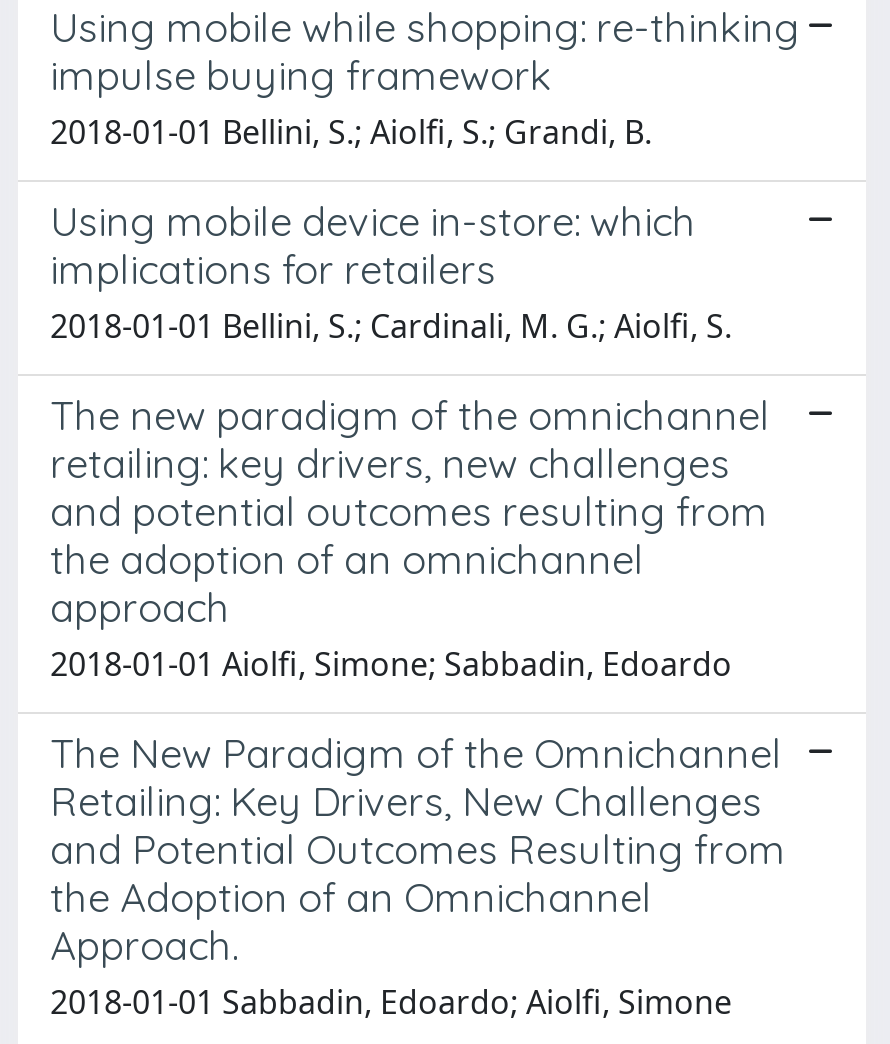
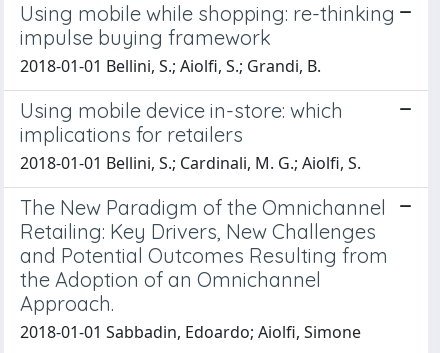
- The new paradigm of the omnichannel
- retailing: key drivers, new challenges
- and potential outcomes resulting from
- the adoption of an omnichannel
- approach
- 2018-01-01 Aiolfi, Simone; Sabbadin, Edoardo
